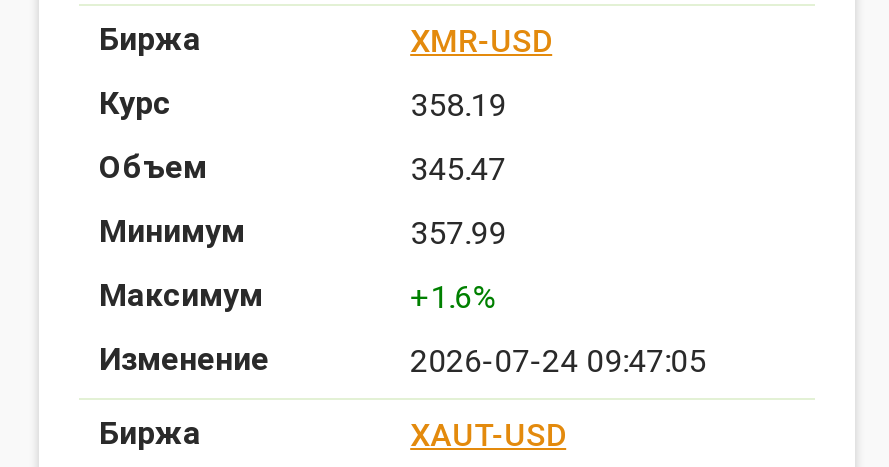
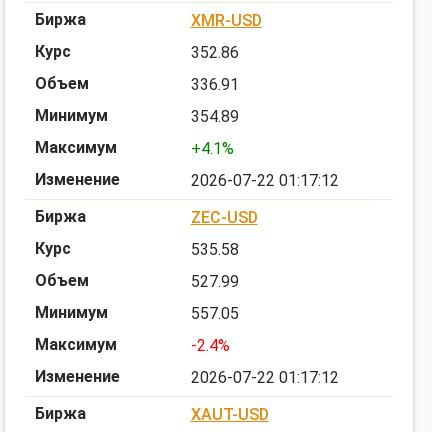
- 358.19
- 345.47
- 357.99
- +1.6%
- 2026-07-24 09:47:05
+ 352.86
+ 336.91
+ 354.89
+ +4.1%
+ 2026-07-22 01:17:12
+ ZEC-USD
+ 535.58
+ 527.99
+ 557.05
+ -2.4%
+ 2026-07-22 01:17:12
